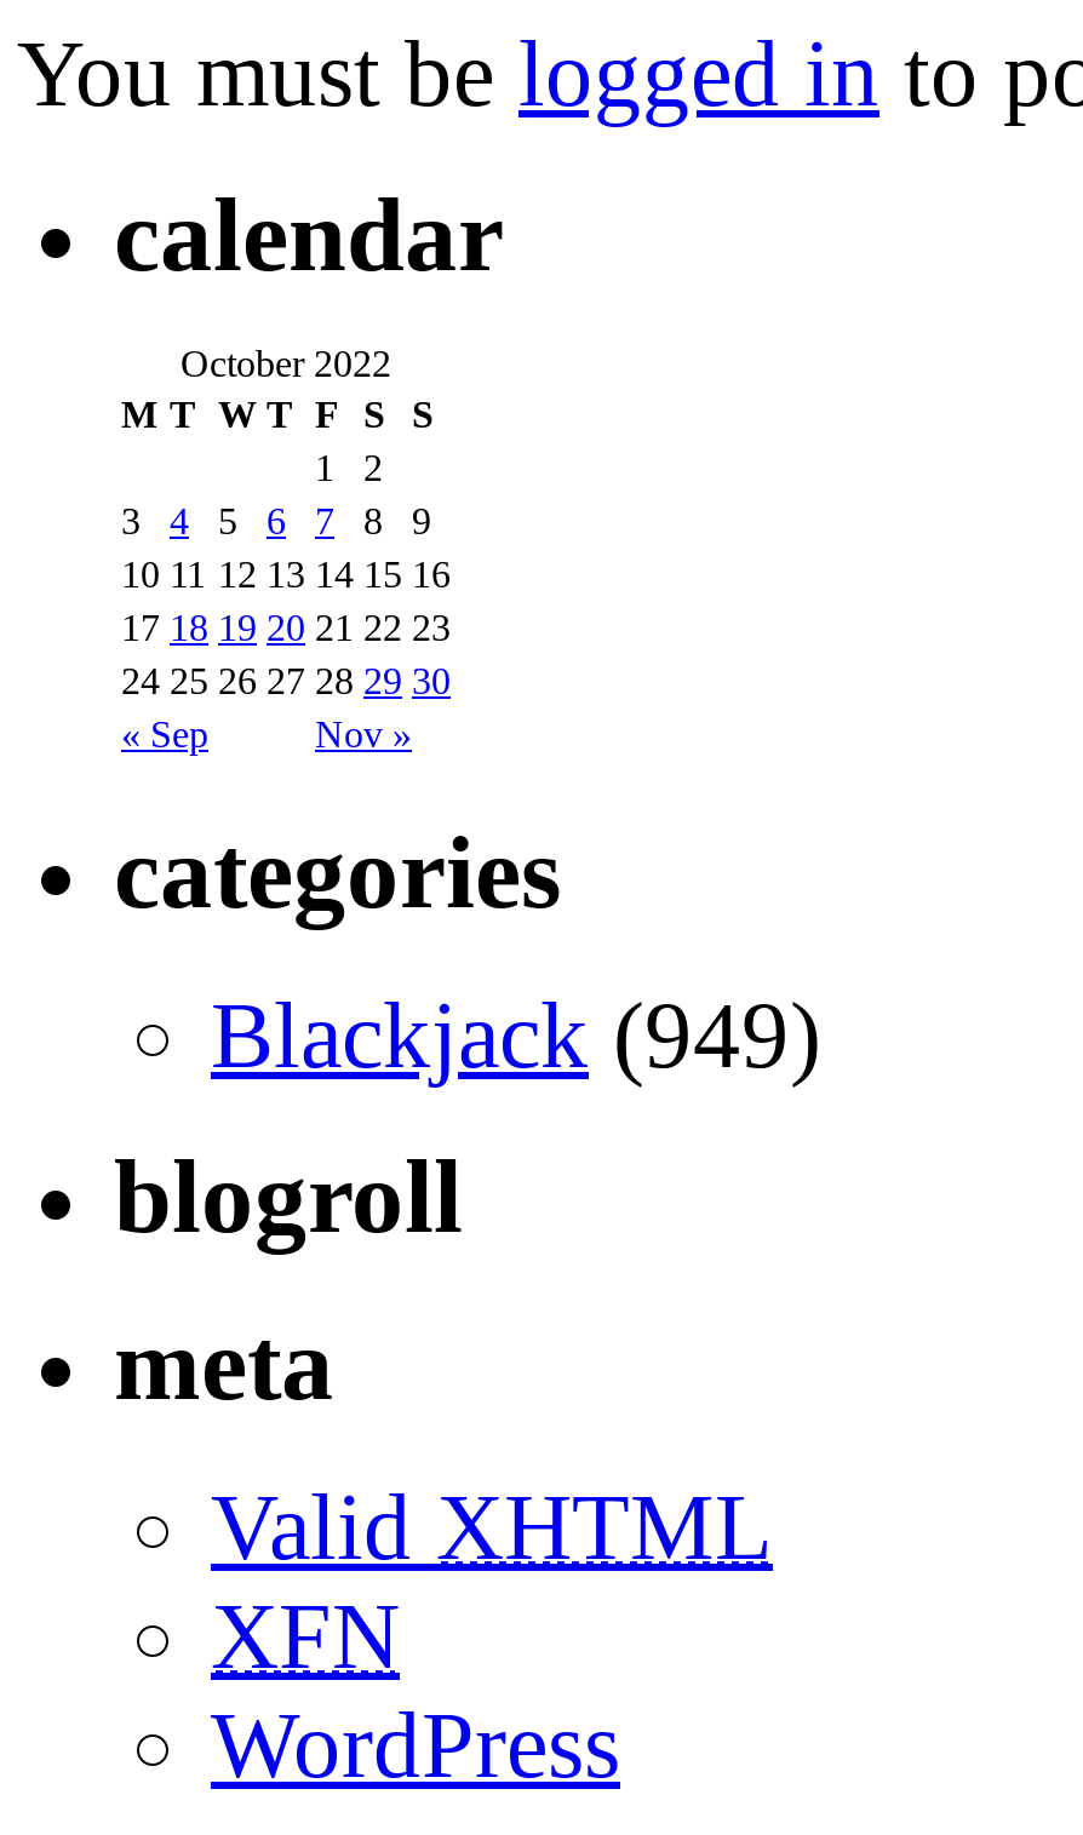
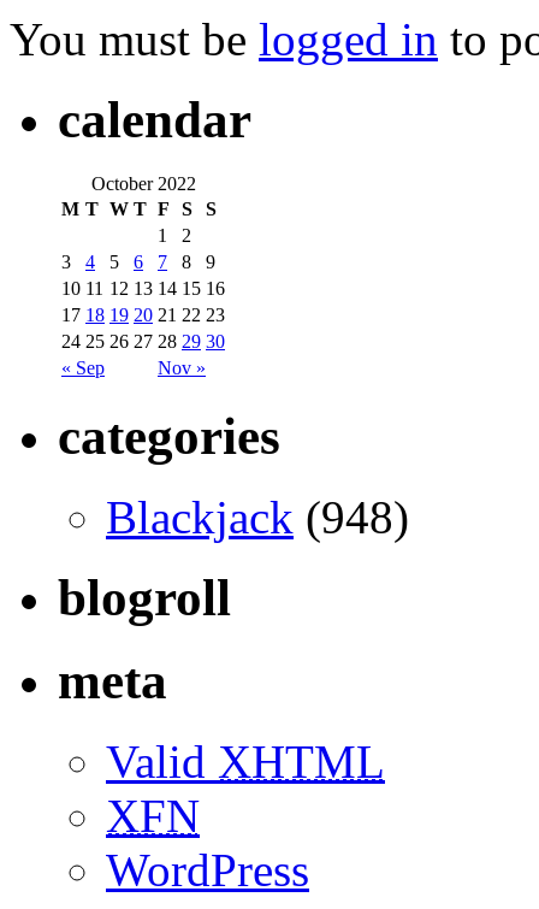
- Blackjack (949)
+ Blackjack (948)
